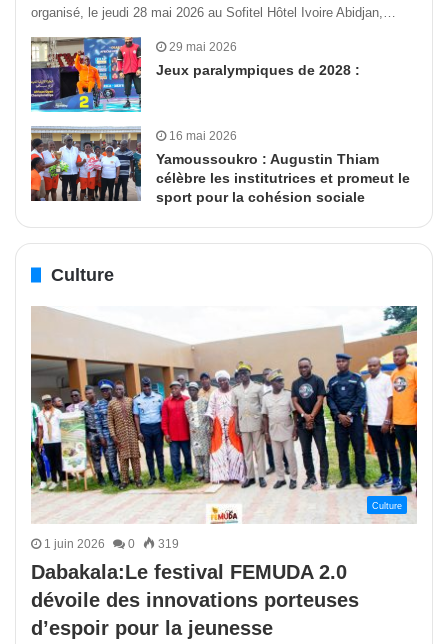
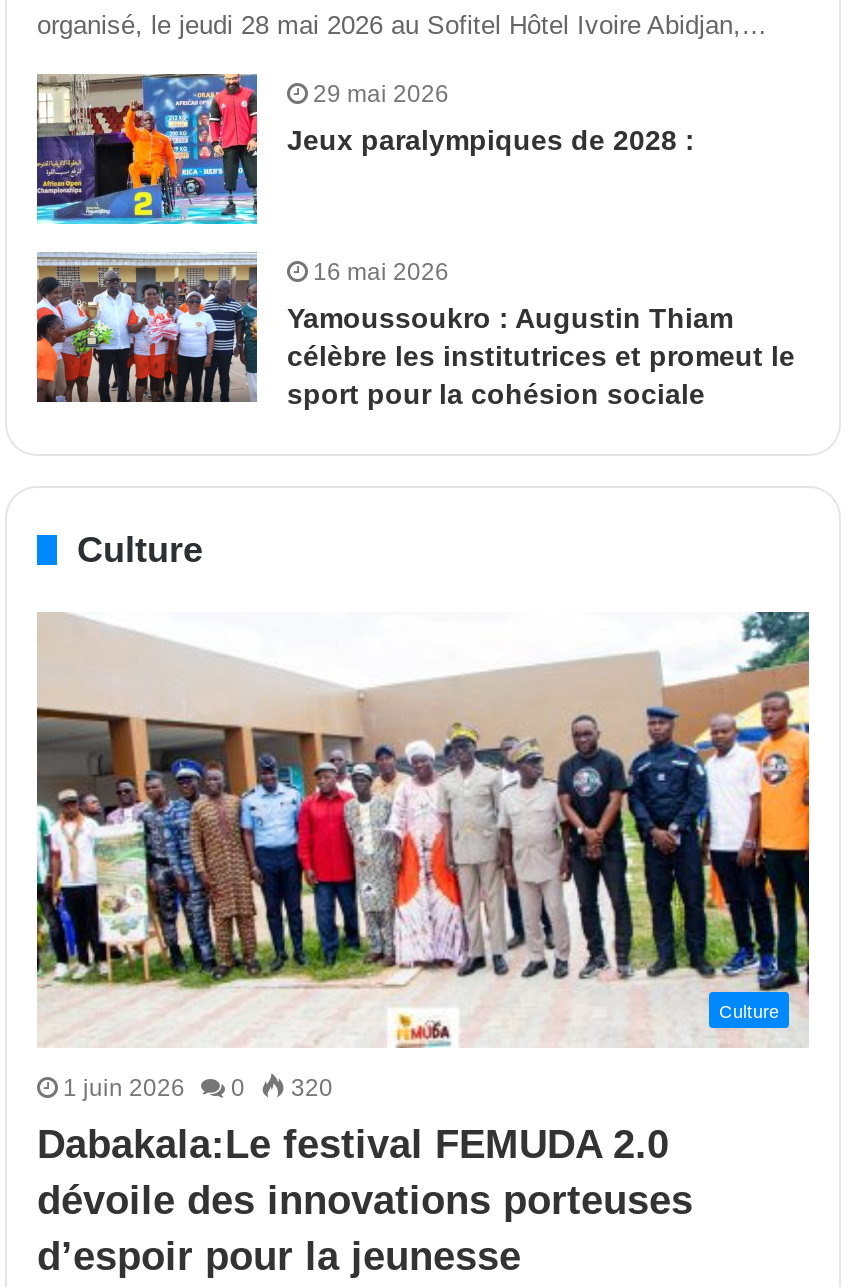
- 1 juin 2026 0 319
+ 1 juin 2026 0 320
